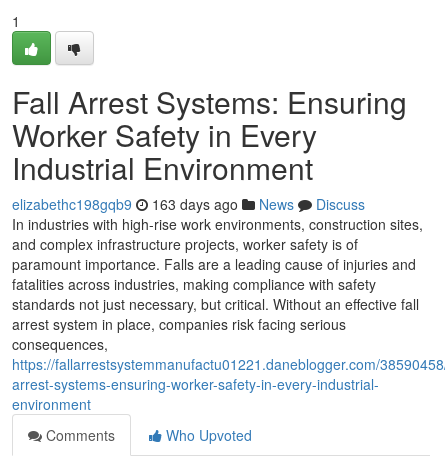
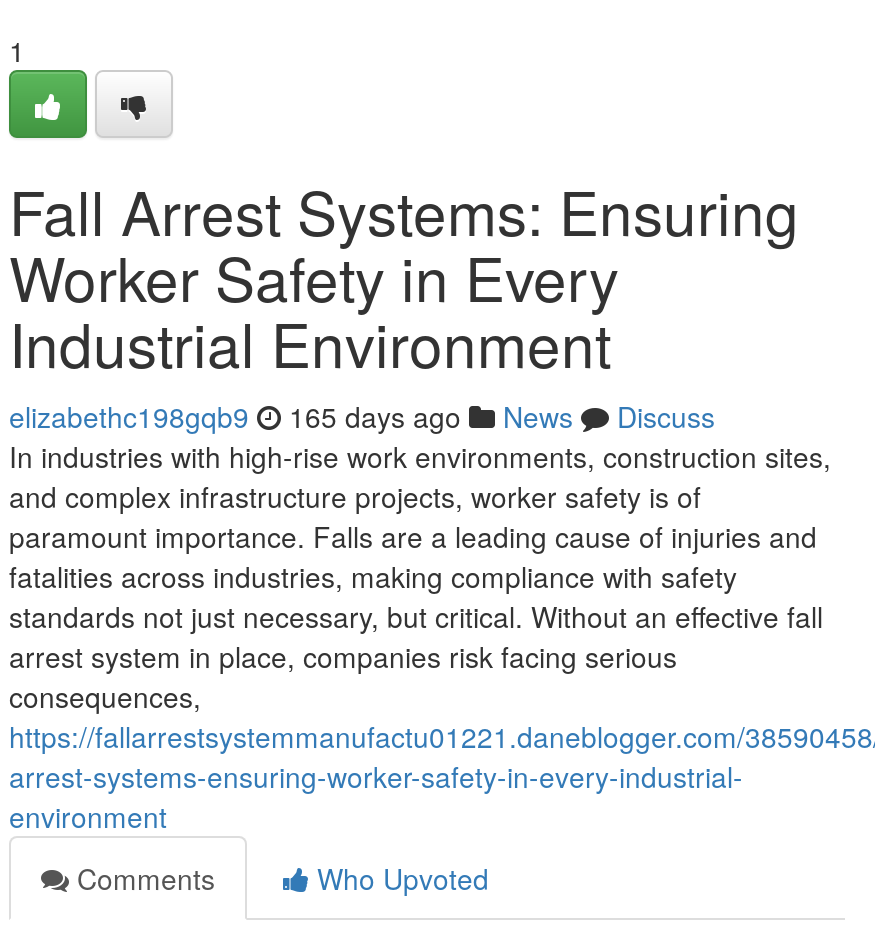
- elizabethc198gqb9 163 days ago News Discuss
+ elizabethc198gqb9 165 days ago News Discuss
